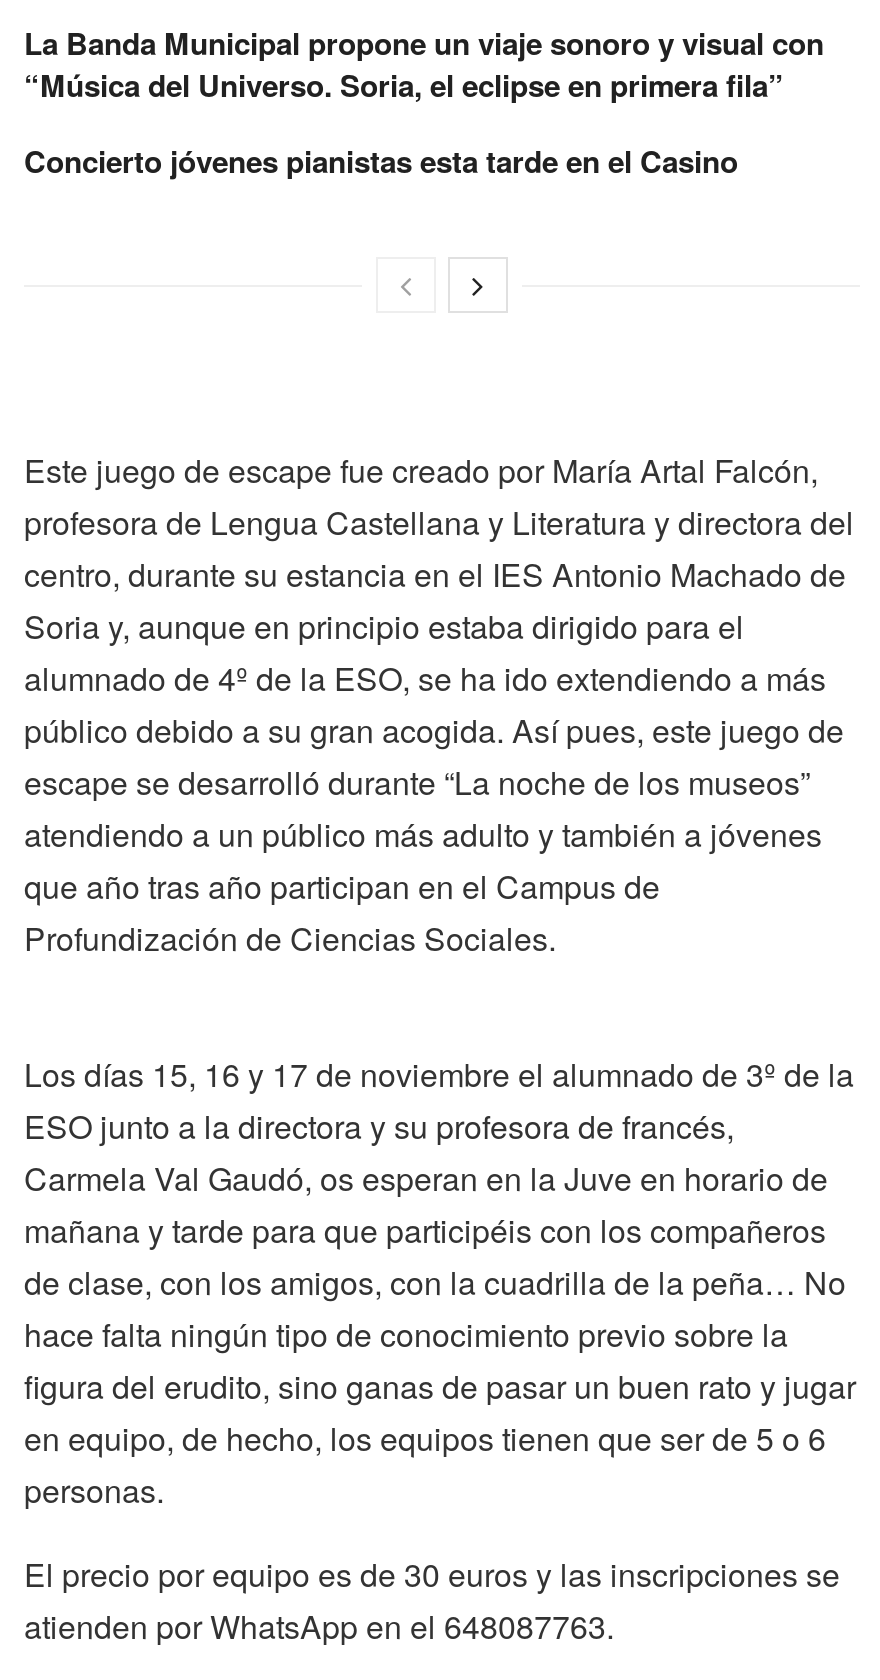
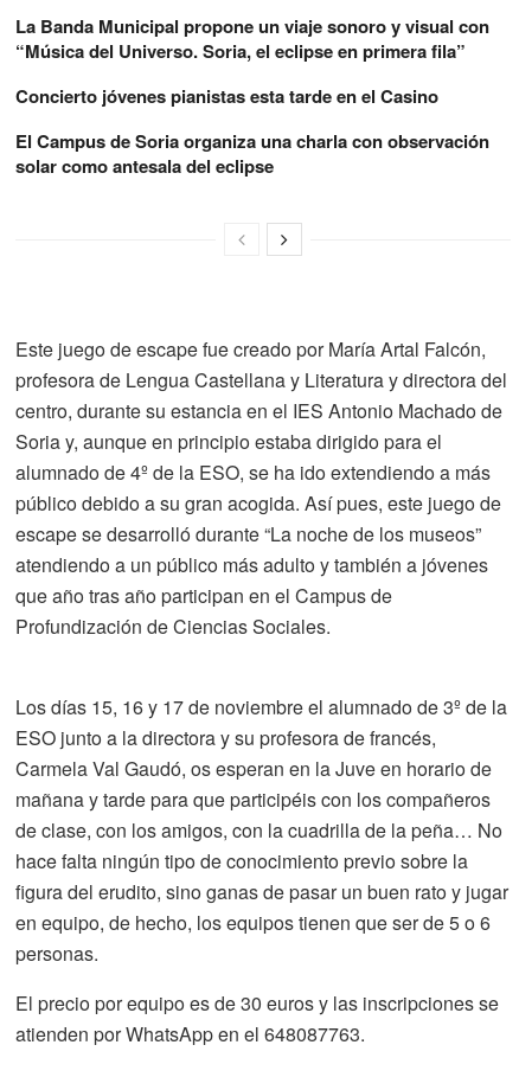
+ El Campus de Soria organiza una charla con observación
+ solar como antesala del eclipse
